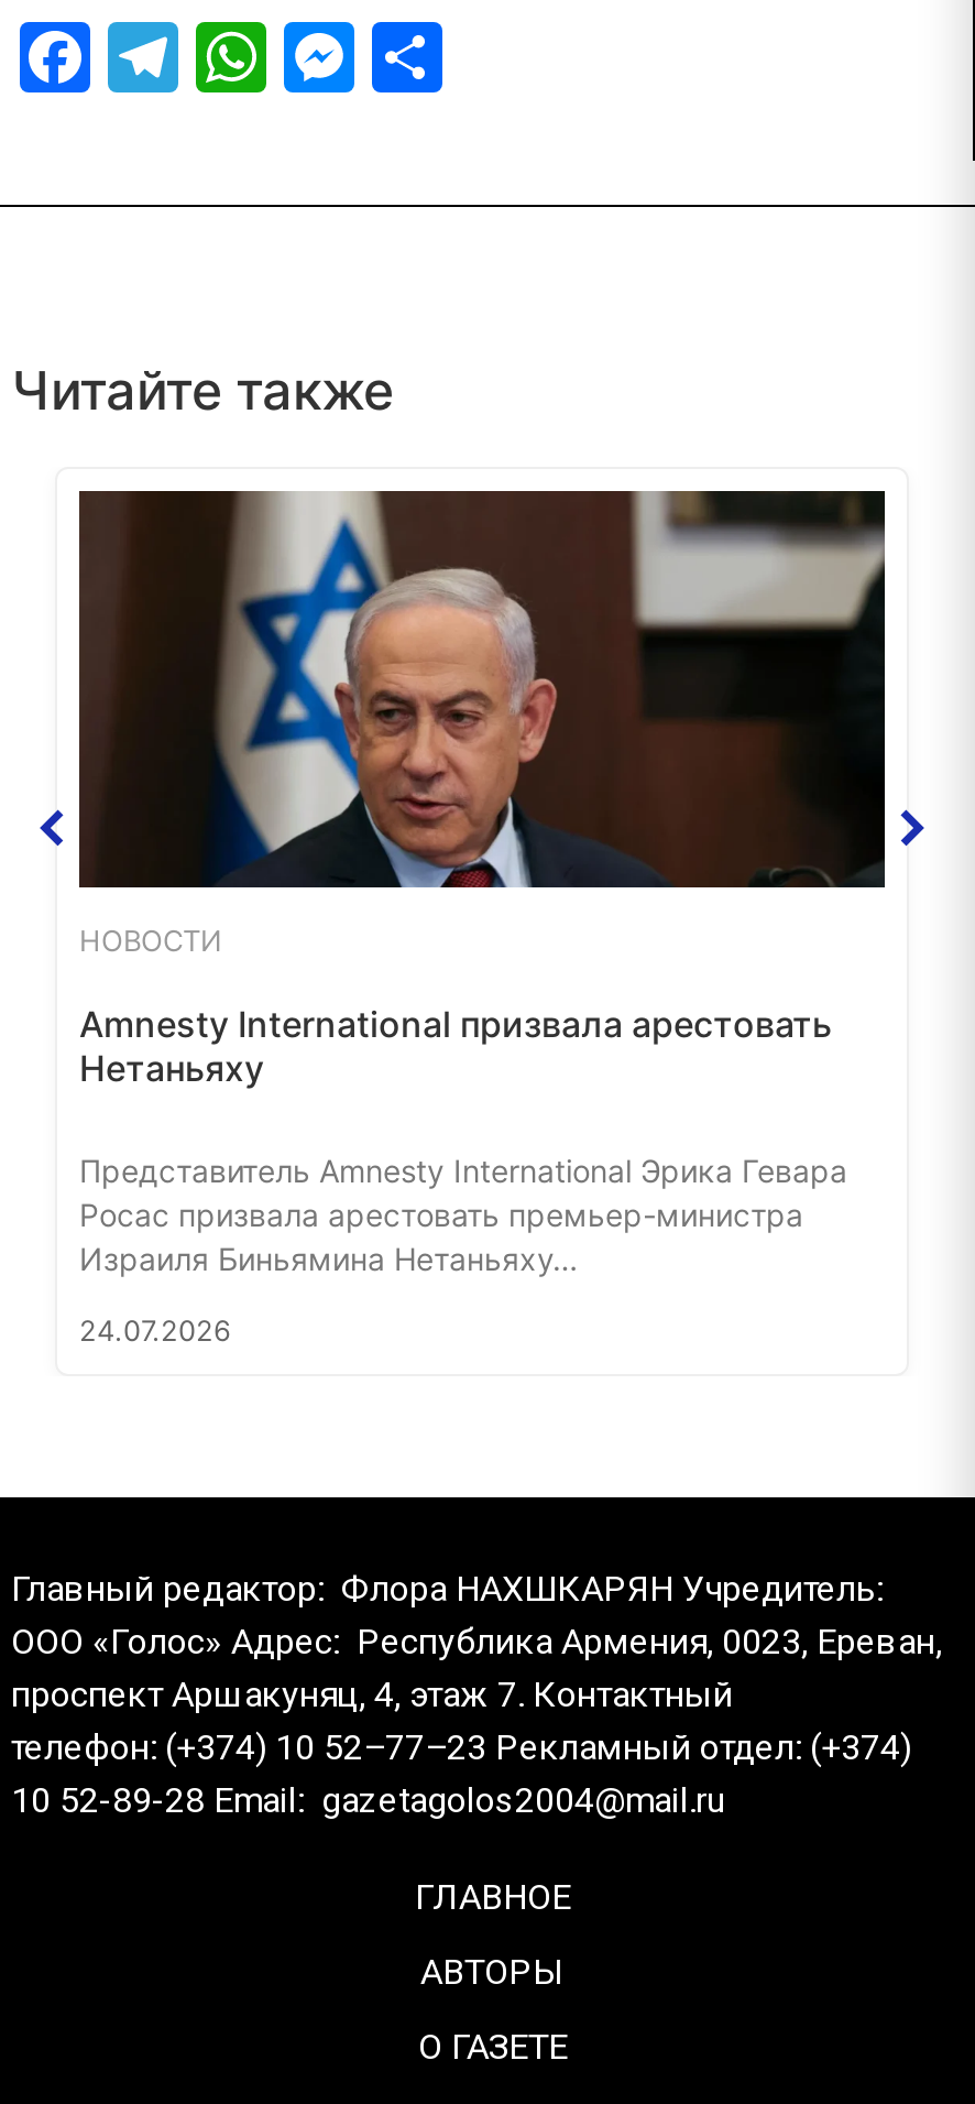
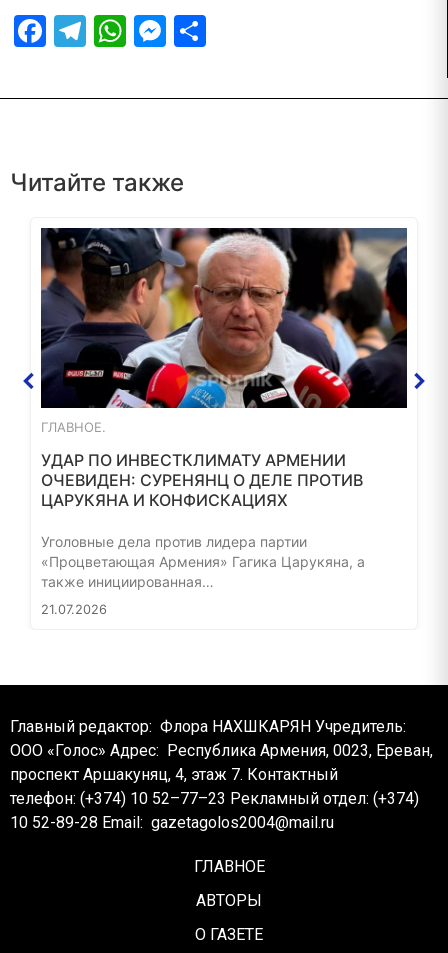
- [image]
- НОВОСТИ
+ [image]
+ ГЛАВНОЕ.

- Amnesty International призвала арестовать
- Нетаньяху
+ УДАР ПО ИНВЕСТКЛИМАТУ АРМЕНИИ
+ ОЧЕВИДЕН: СУРЕНЯНЦ О ДЕЛЕ ПРОТИВ
+ ЦАРУКЯНА И КОНФИСКАЦИЯХ

- Представитель Amnesty International Эрика Гевара
- Росас призвала арестовать премьер-министра
- Израиля Биньямина Нетаньяху…
+ Уголовные дела против лидера партии
+ «Процветающая Армения» Гагика Царукяна, а
+ также инициированная…

- 24.07.2026
+ 21.07.2026
